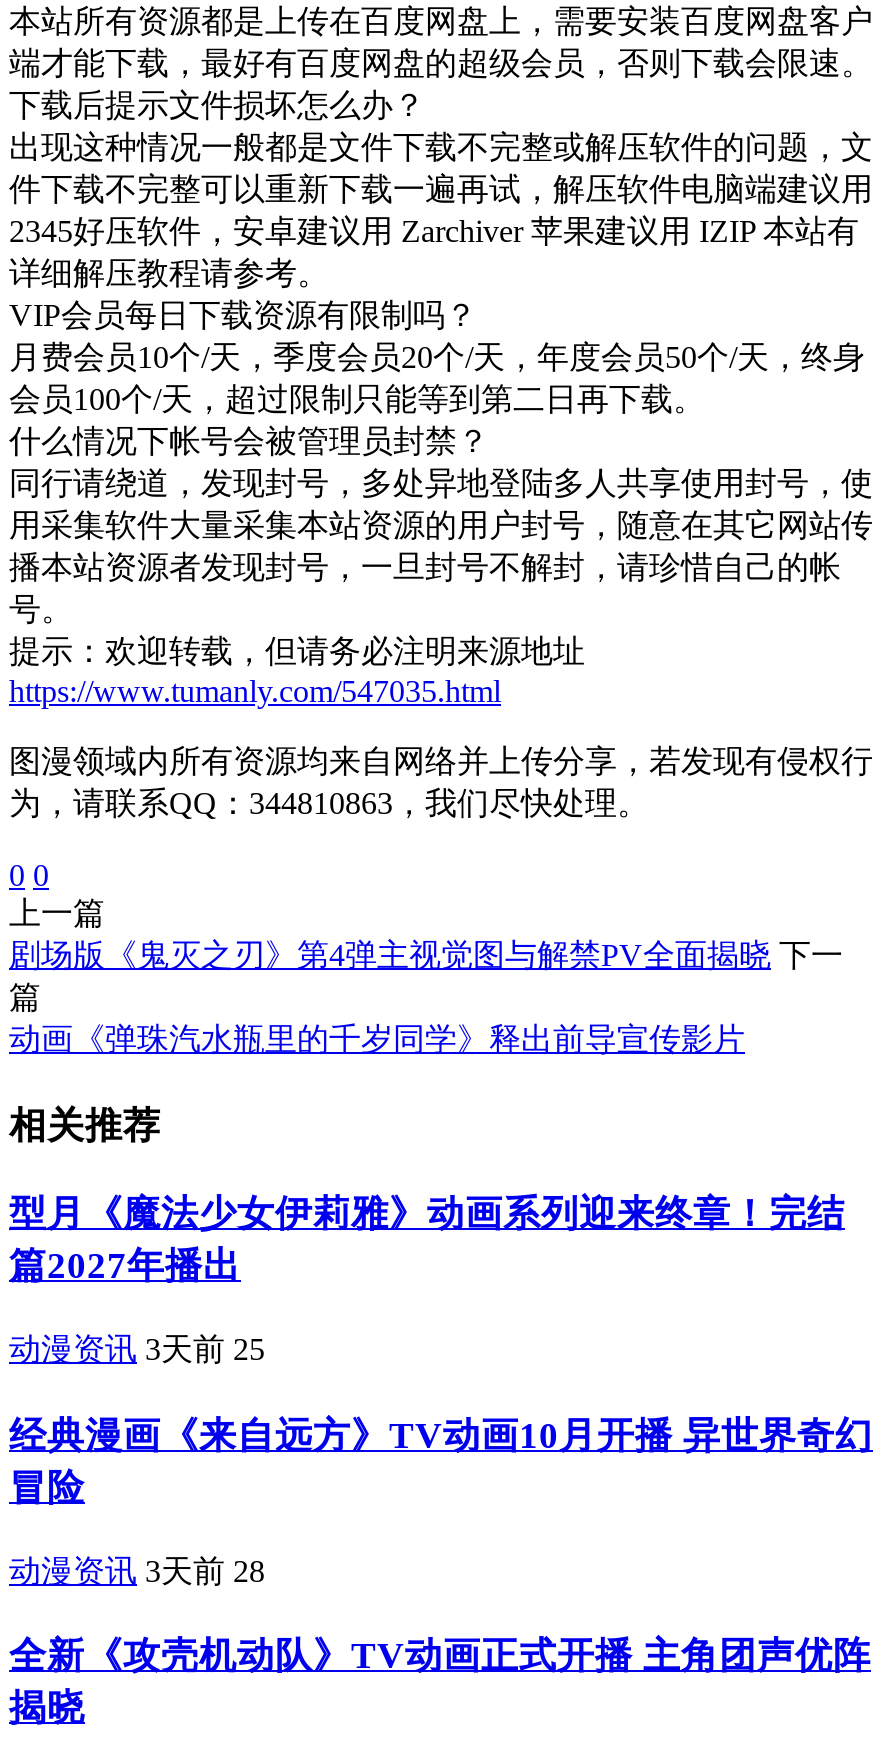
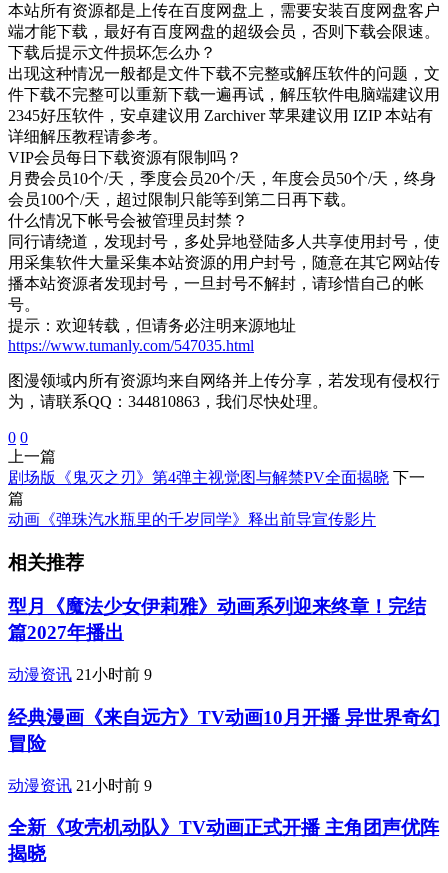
- 动漫资讯 3天前25
+ 动漫资讯 21小时前9

- 动漫资讯 3天前28
+ 动漫资讯 21小时前9
